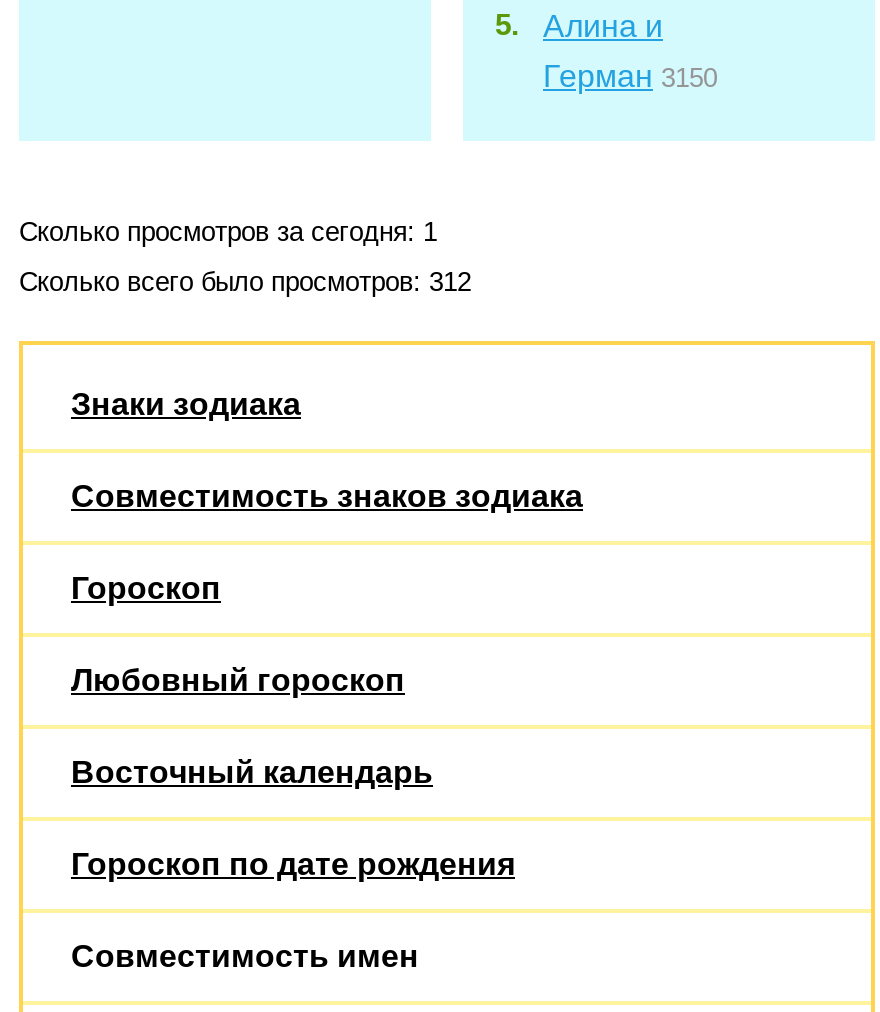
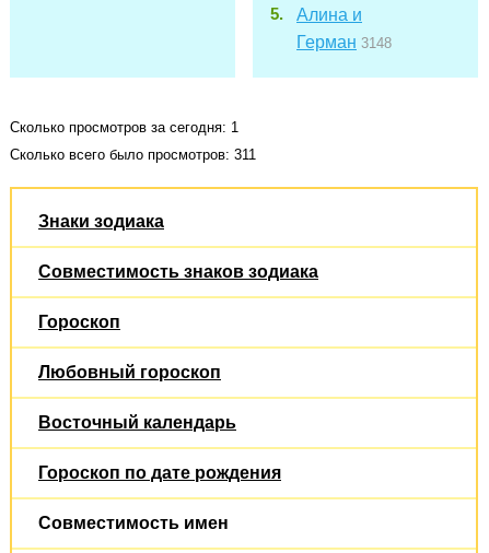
- Герман 3150
+ Герман 3148

- Сколько всего было просмотров: 312
+ Сколько всего было просмотров: 311
